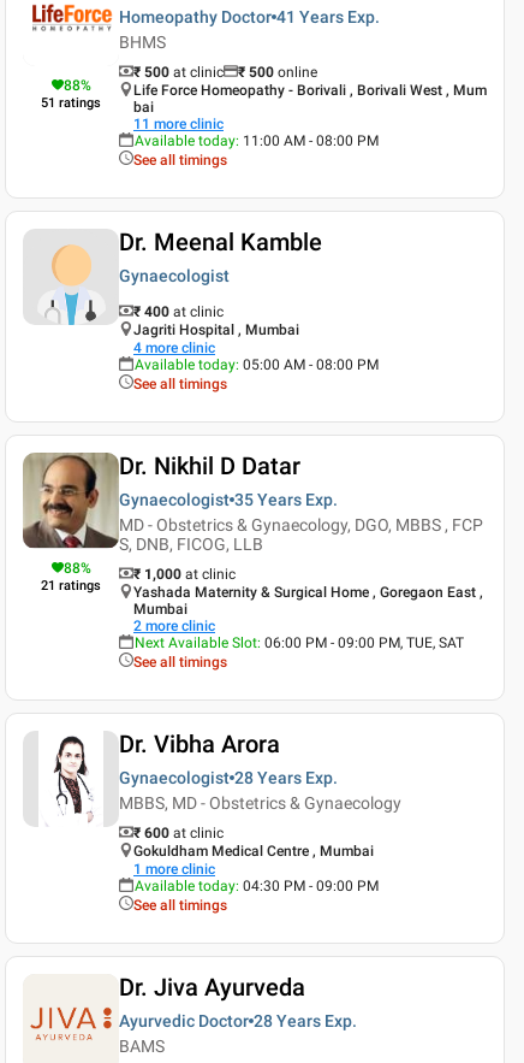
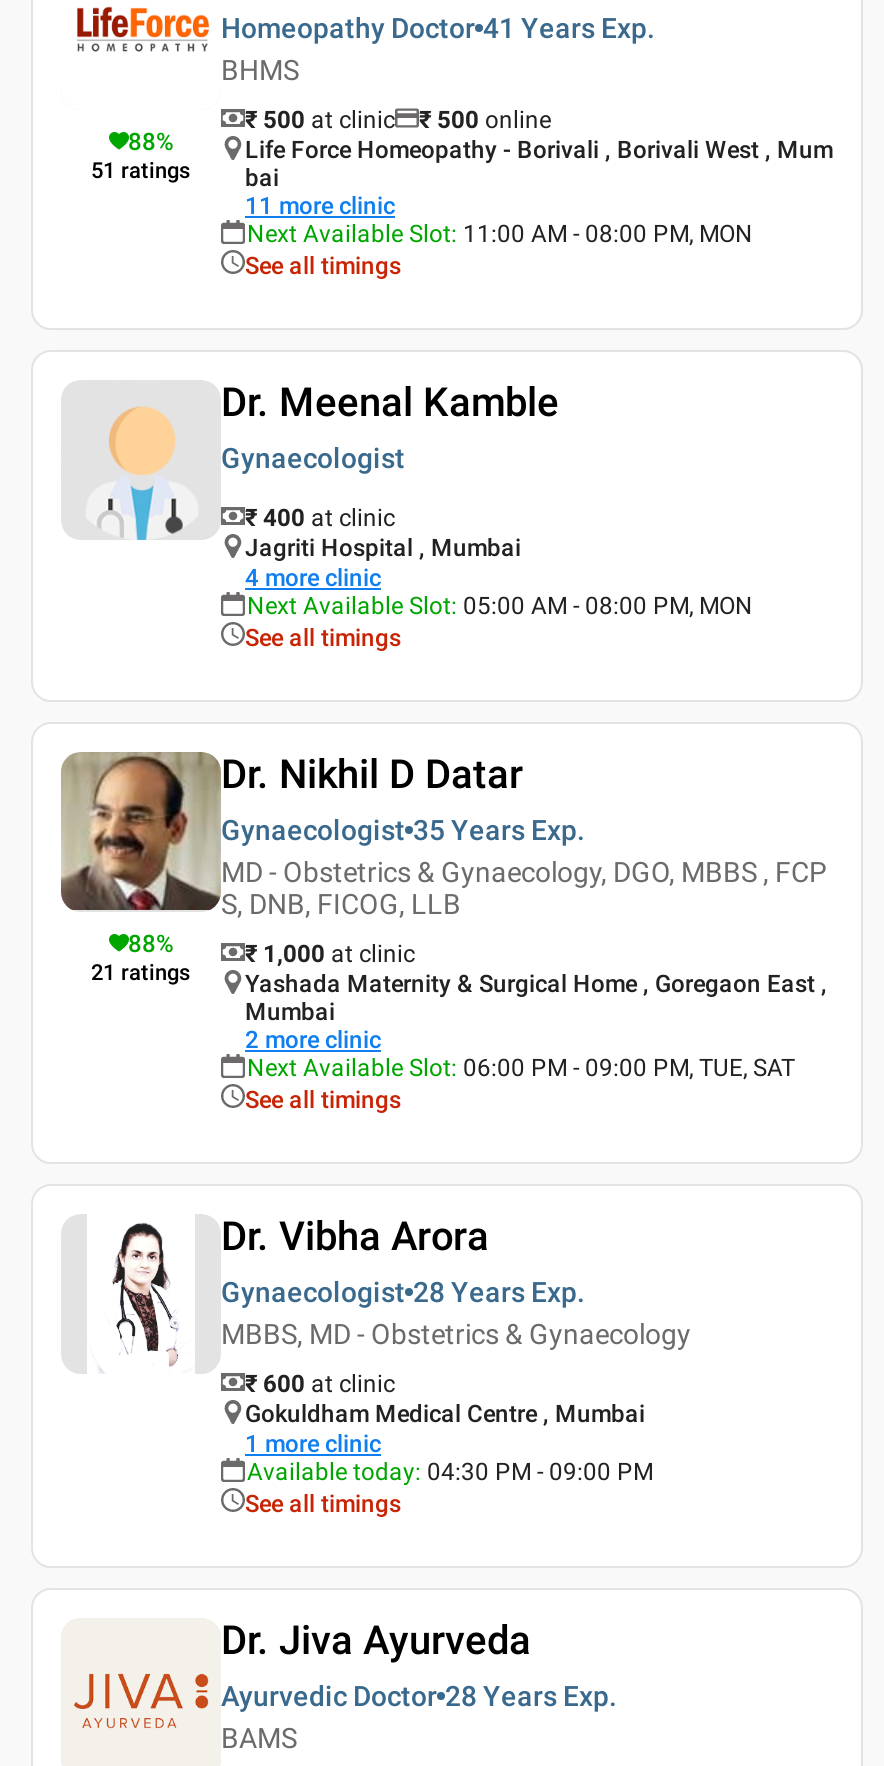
- Available today: 11:00 AM - 08:00 PM
+ Next Available Slot: 11:00 AM - 08:00 PM, MON

- Available today: 05:00 AM - 08:00 PM
+ Next Available Slot: 05:00 AM - 08:00 PM, MON
